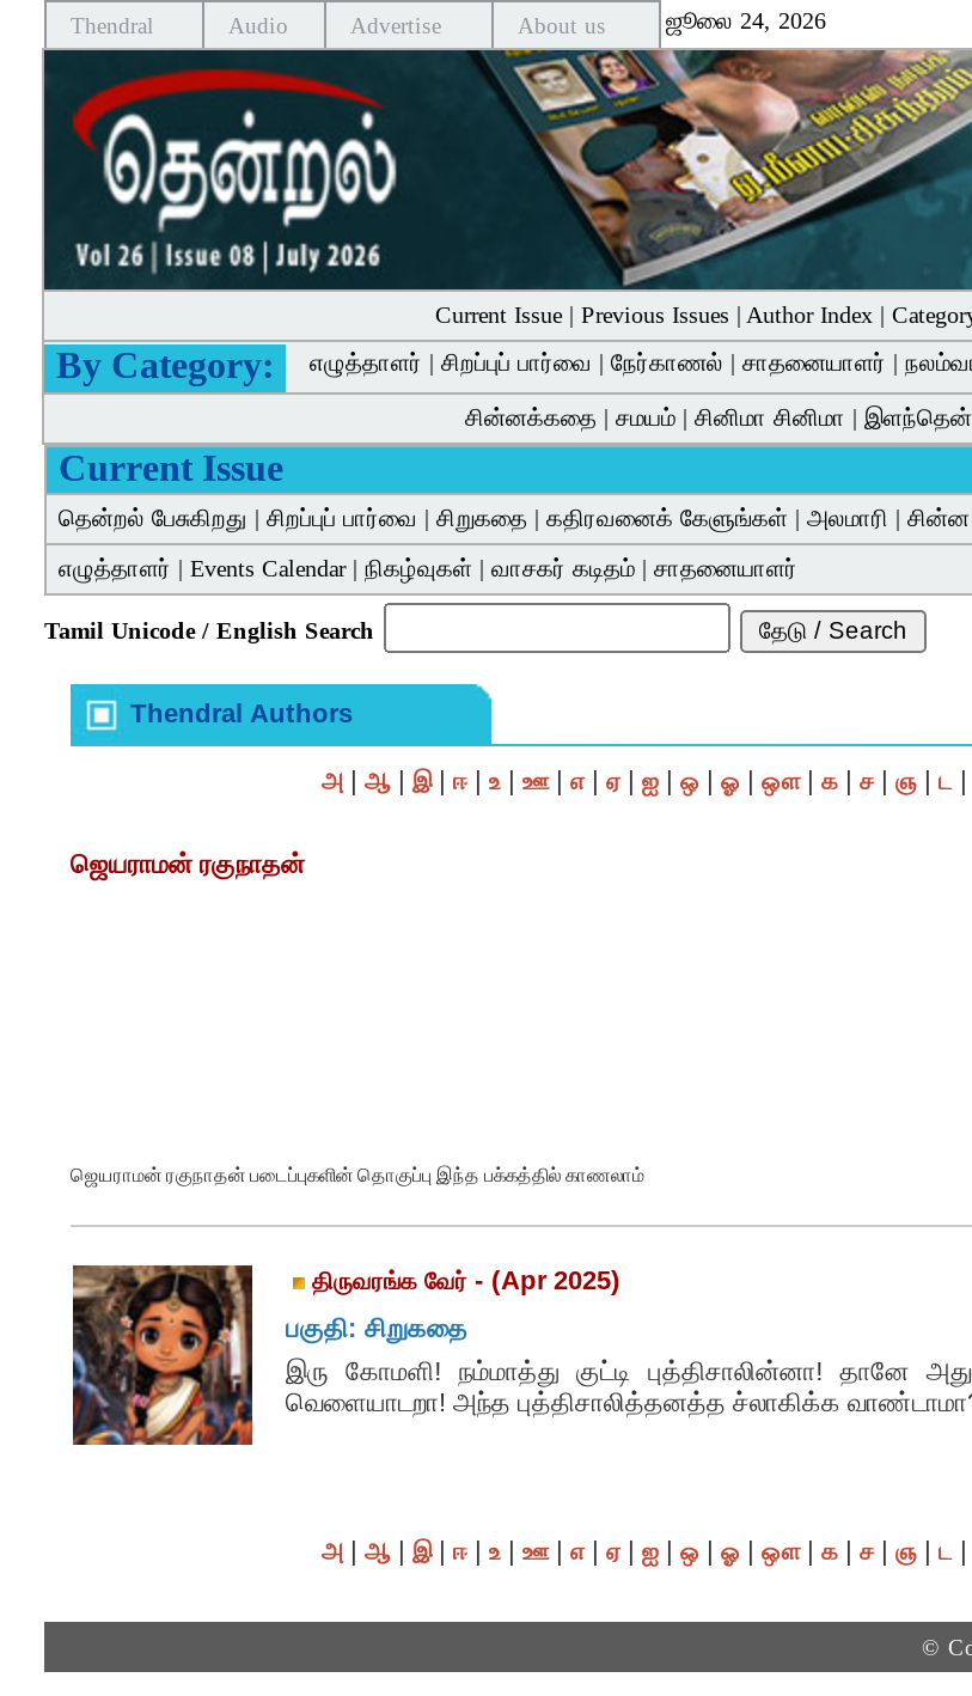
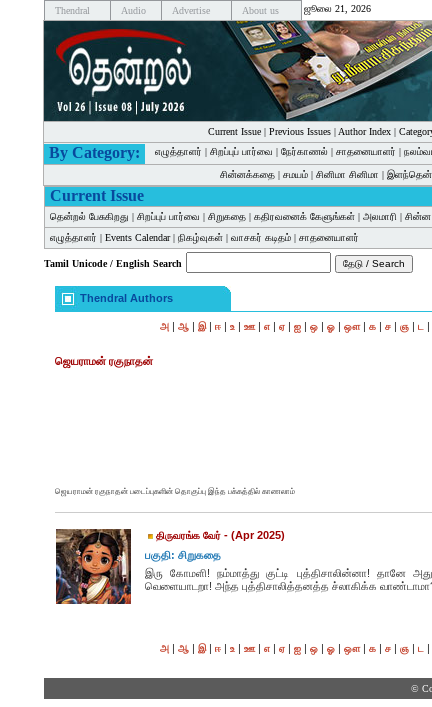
- ஜூலை 24, 2026
+ ஜூலை 21, 2026
